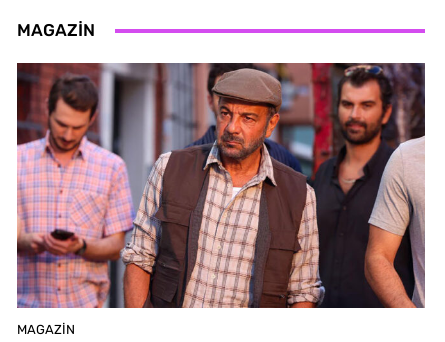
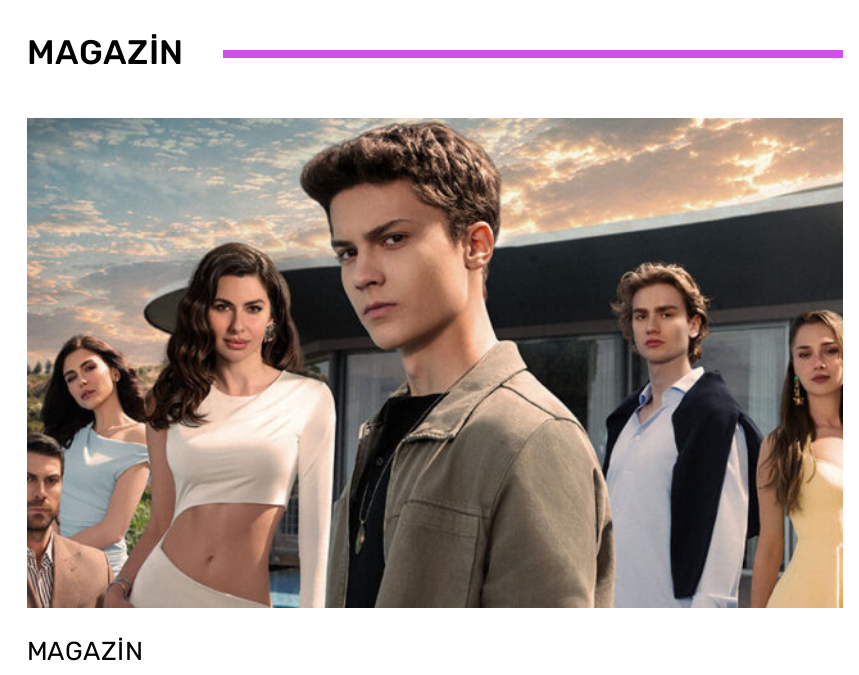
- [image]
+ [image]
